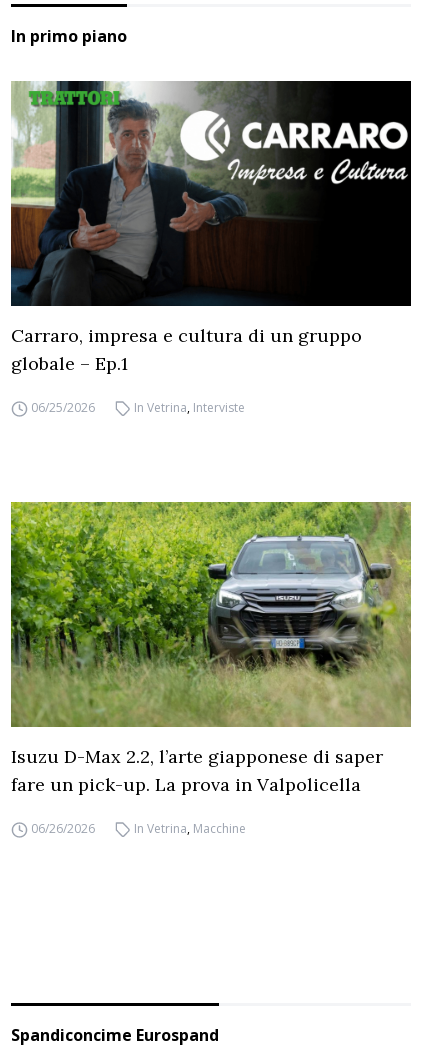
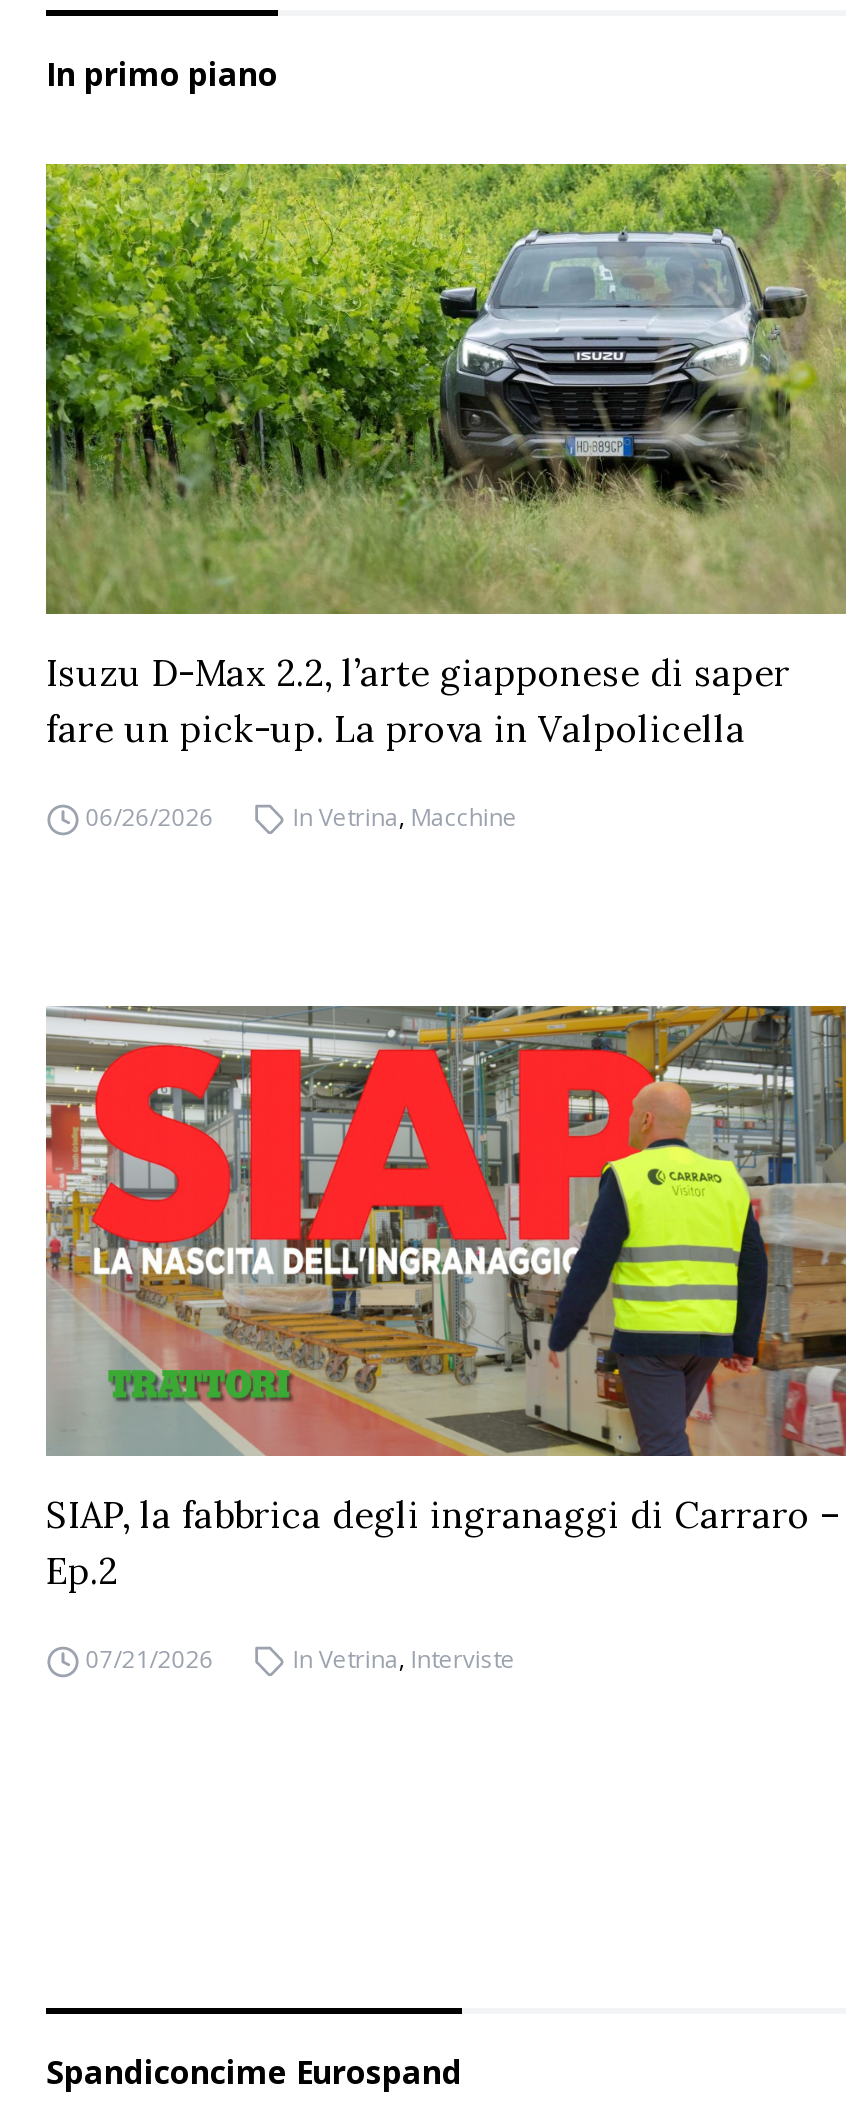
- [image]
- Carraro, impresa e cultura di un gruppo
- globale – Ep.1
- 06/25/2026

moved down: In Vetrina, Interviste

moved up: [image] | Isuzu D-Max 2.2, l’arte giapponese di saper | fare un pick-up. La prova in Valpolicella | 06/26/2026 | In Vetrina, Macchine

+ [image]
+ SIAP, la fabbrica degli ingranaggi di Carraro –
+ Ep.2
+ 07/21/2026
